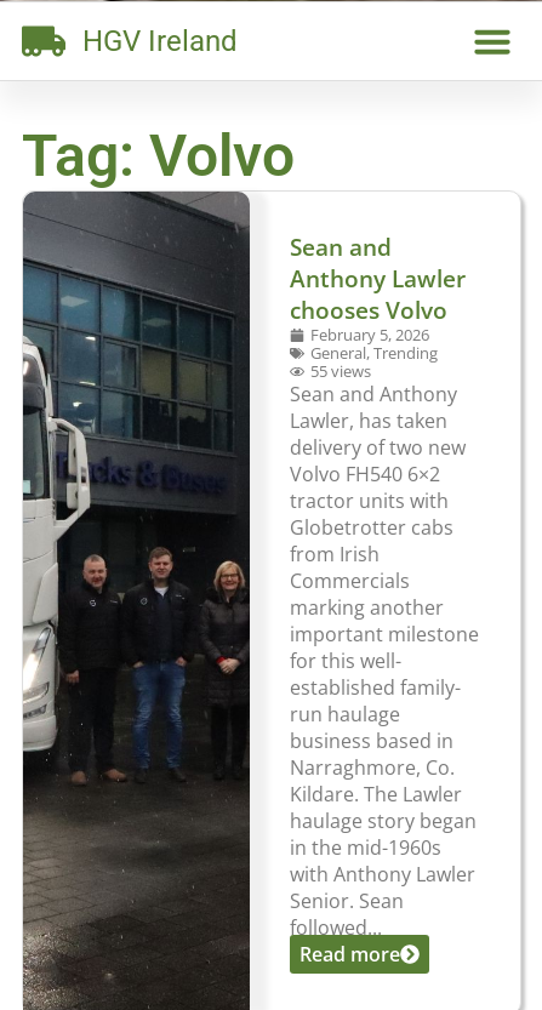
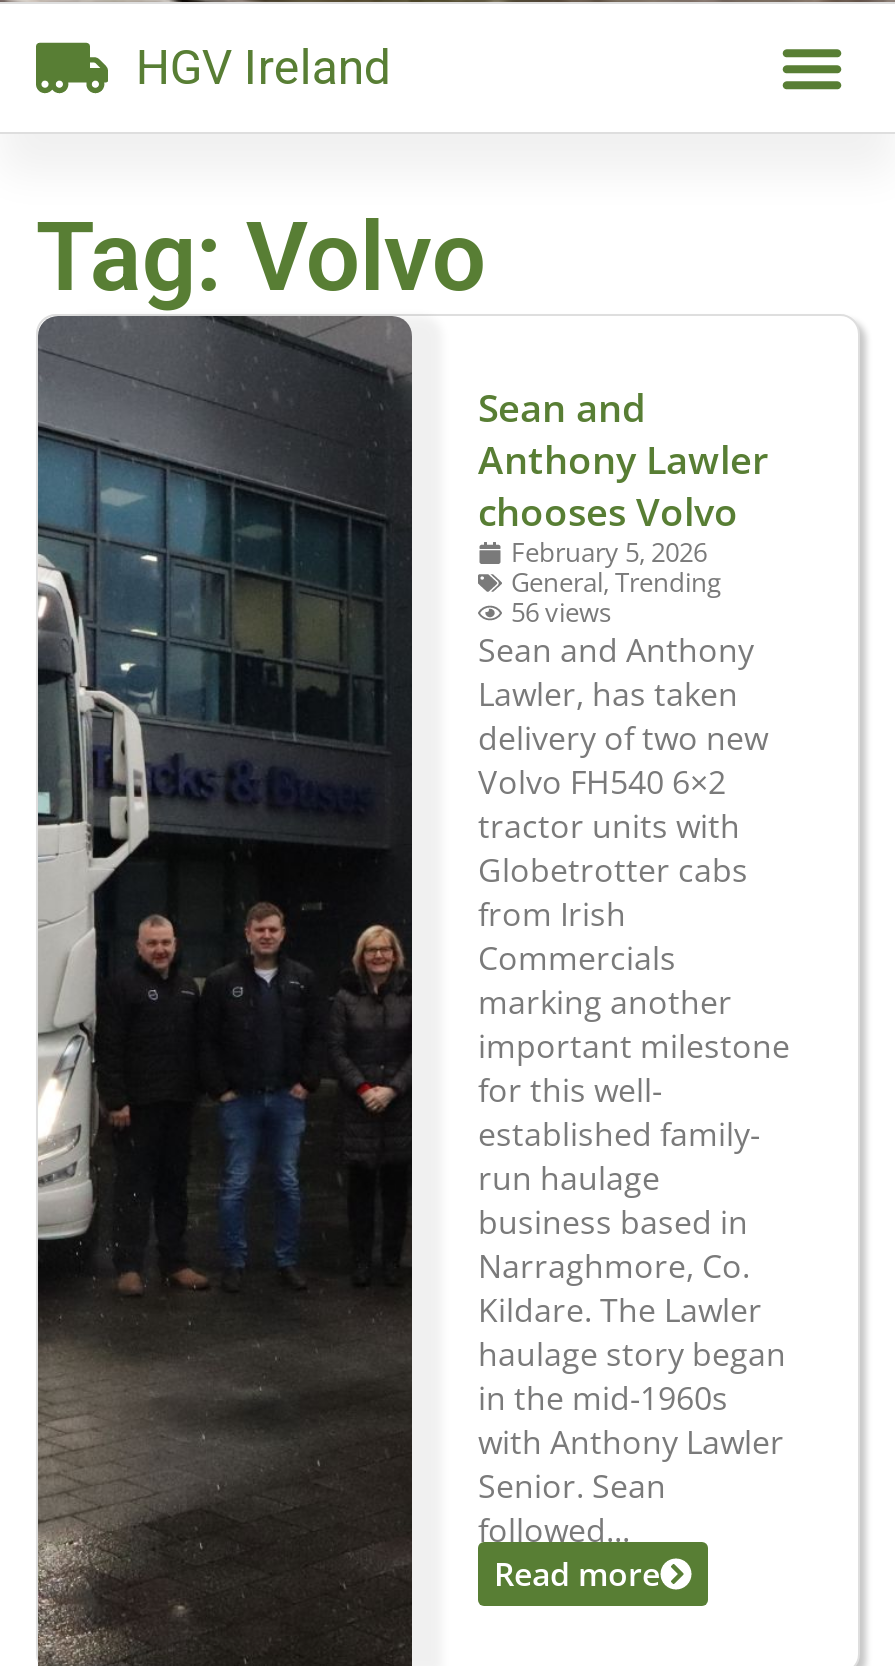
- 55 views
+ 56 views
